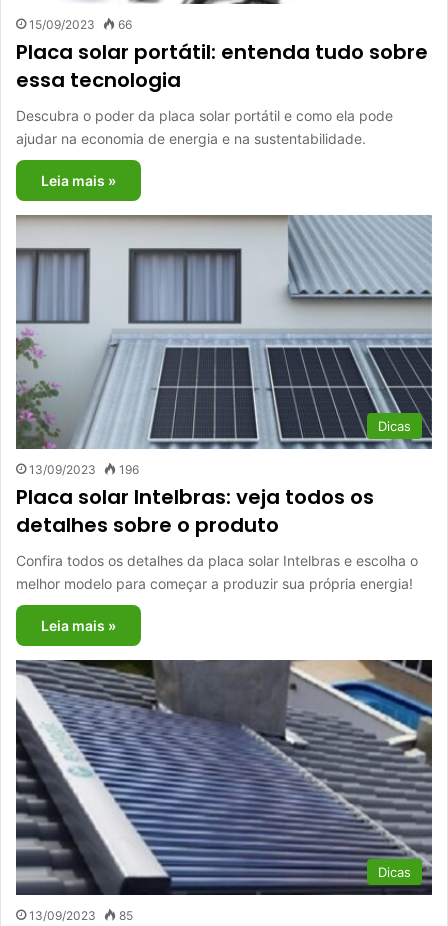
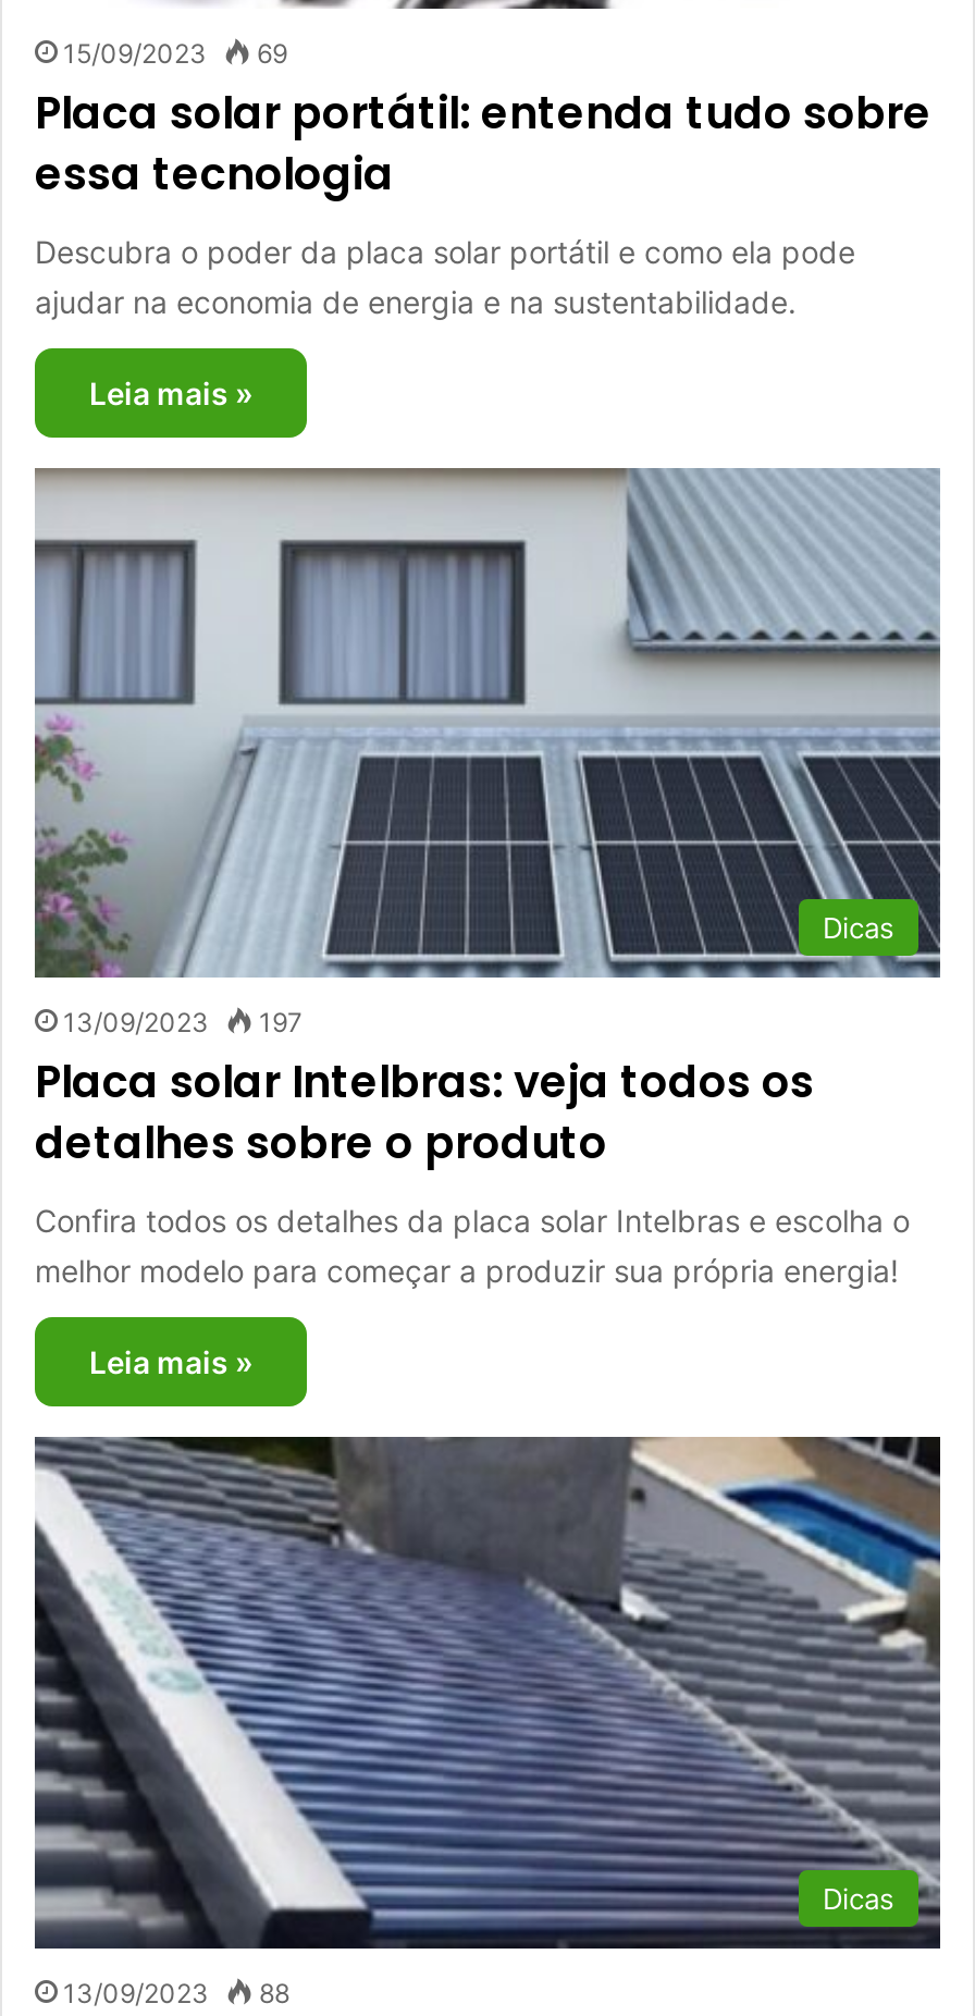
- 15/09/2023 66
+ 15/09/2023 69

- 13/09/2023 196
+ 13/09/2023 197

- 13/09/2023 85
+ 13/09/2023 88
